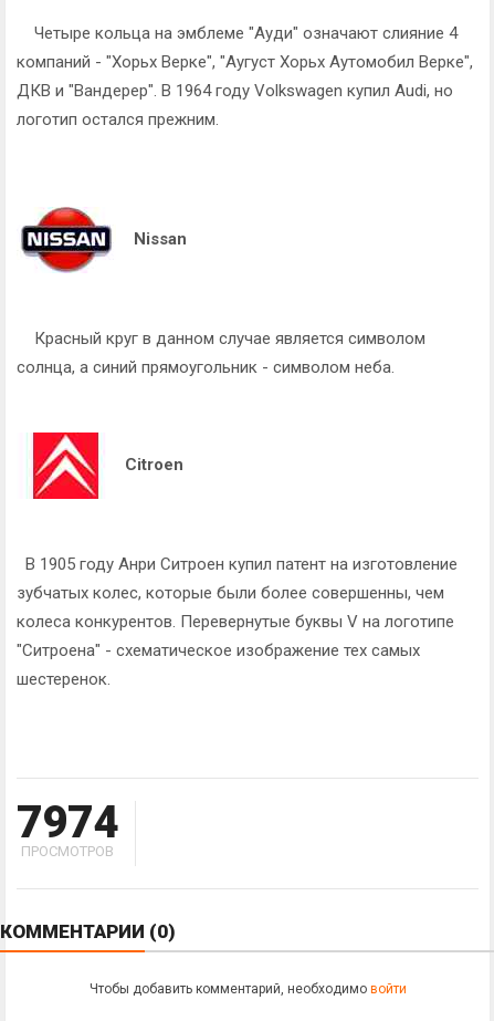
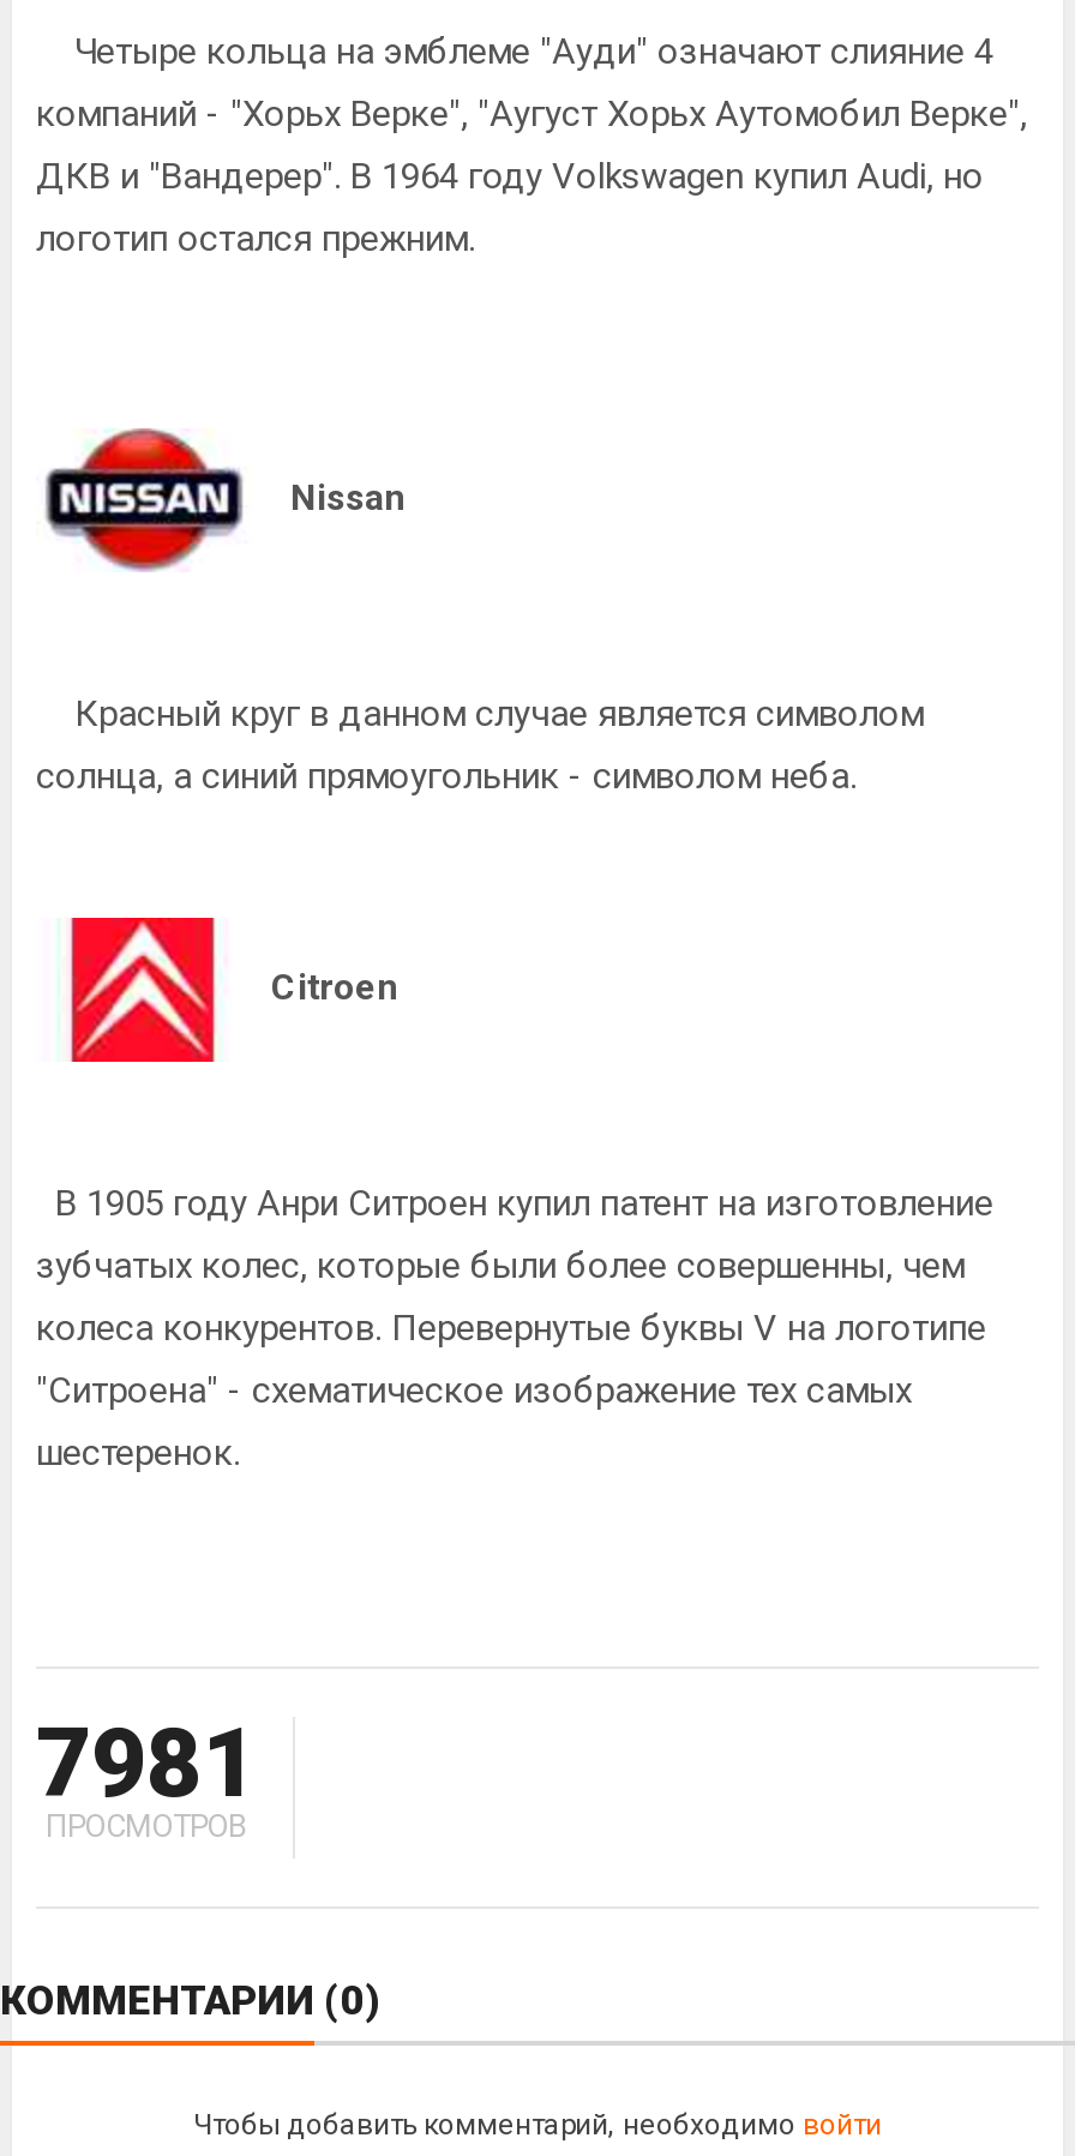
- 7974
+ 7981
